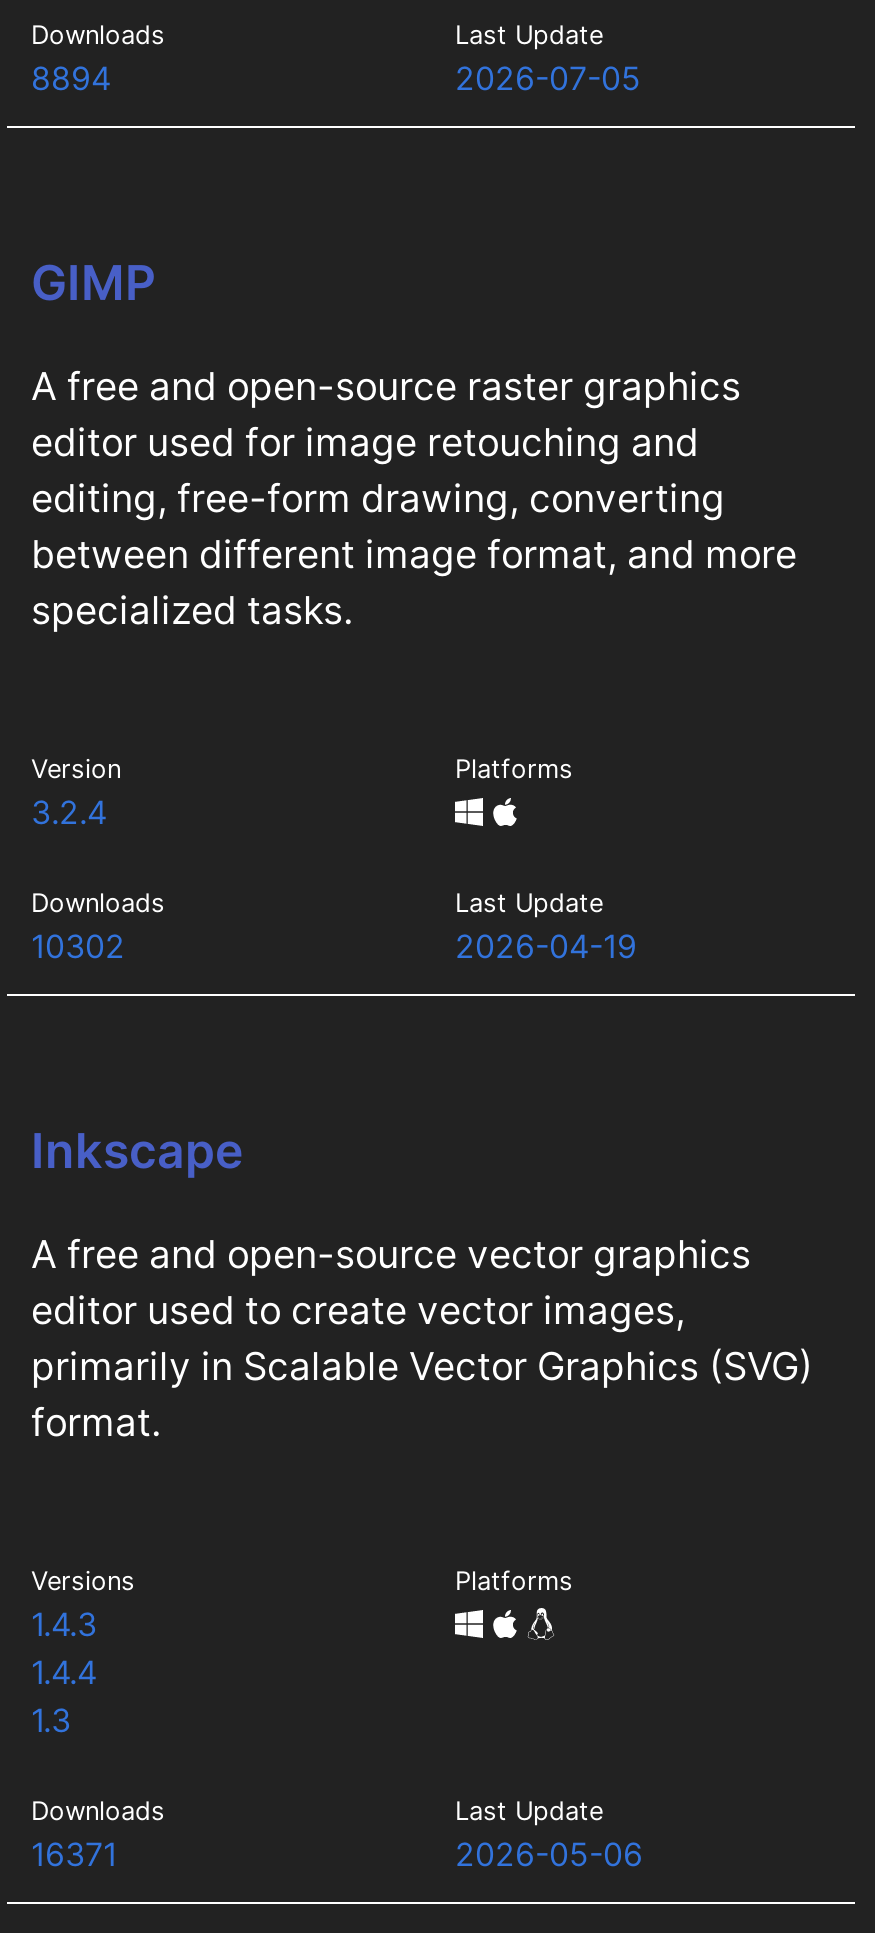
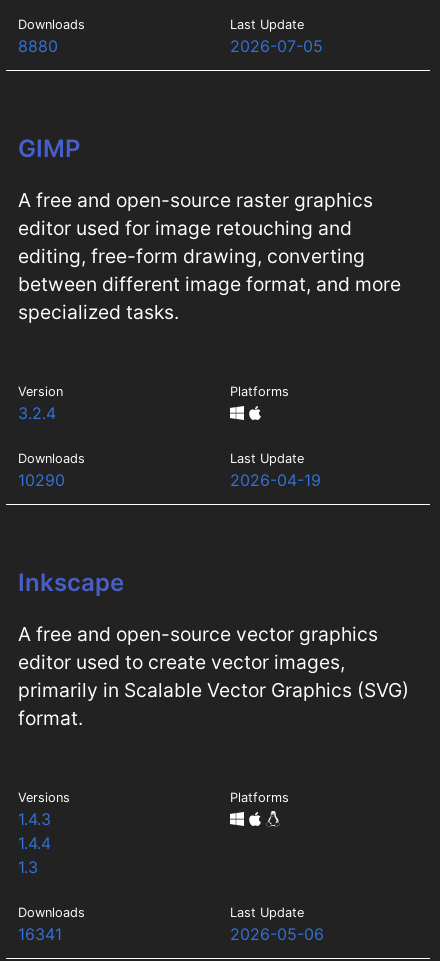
- 8894
+ 8880

- 10302
+ 10290

- 16371
+ 16341
